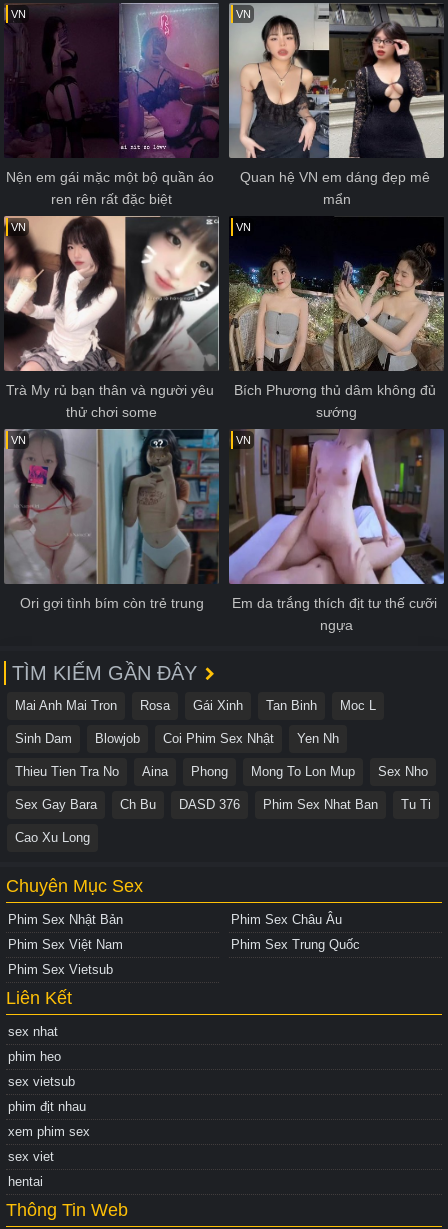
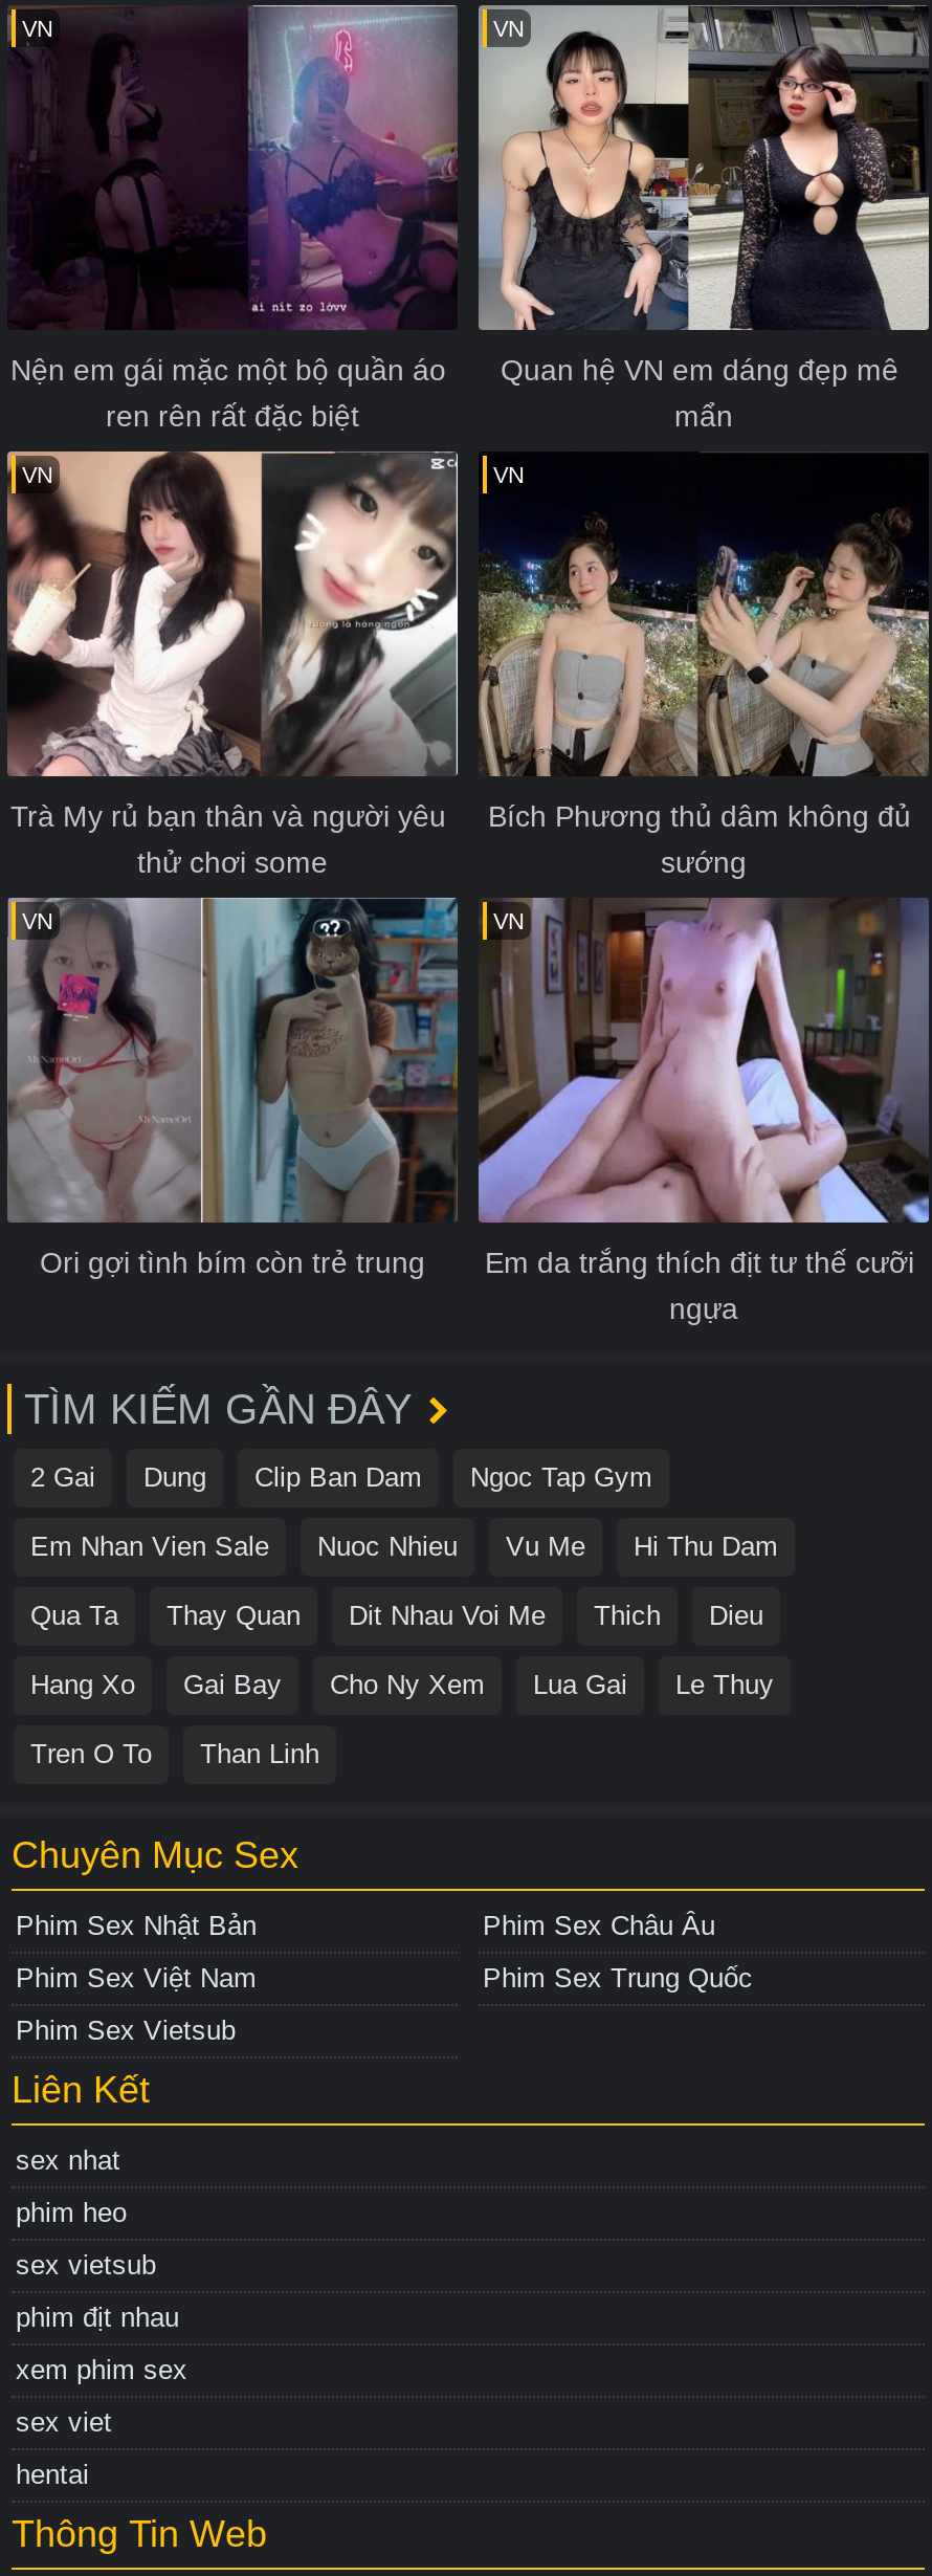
- Mai Anh Mai Tron
- Rosa
- Gái Xinh
- Tan Binh
- Moc L
+ 2 Gai
+ Dung
+ Clip Ban Dam
+ Ngoc Tap Gym

- Sinh Dam
- Blowjob
- Coi Phim Sex Nhật
- Yen Nh
+ Em Nhan Vien Sale
+ Nuoc Nhieu
+ Vu Me
+ Hi Thu Dam

- Thieu Tien Tra No
- Aina
- Phong
- Mong To Lon Mup
- Sex Nho
+ Qua Ta
+ Thay Quan
+ Dit Nhau Voi Me
+ Thich
+ Dieu

- Sex Gay Bara
- Ch Bu
- DASD 376
- Phim Sex Nhat Ban
- Tu Ti
+ Hang Xo
+ Gai Bay
+ Cho Ny Xem
+ Lua Gai
+ Le Thuy

- Cao Xu Long
+ Tren O To
+ Than Linh
